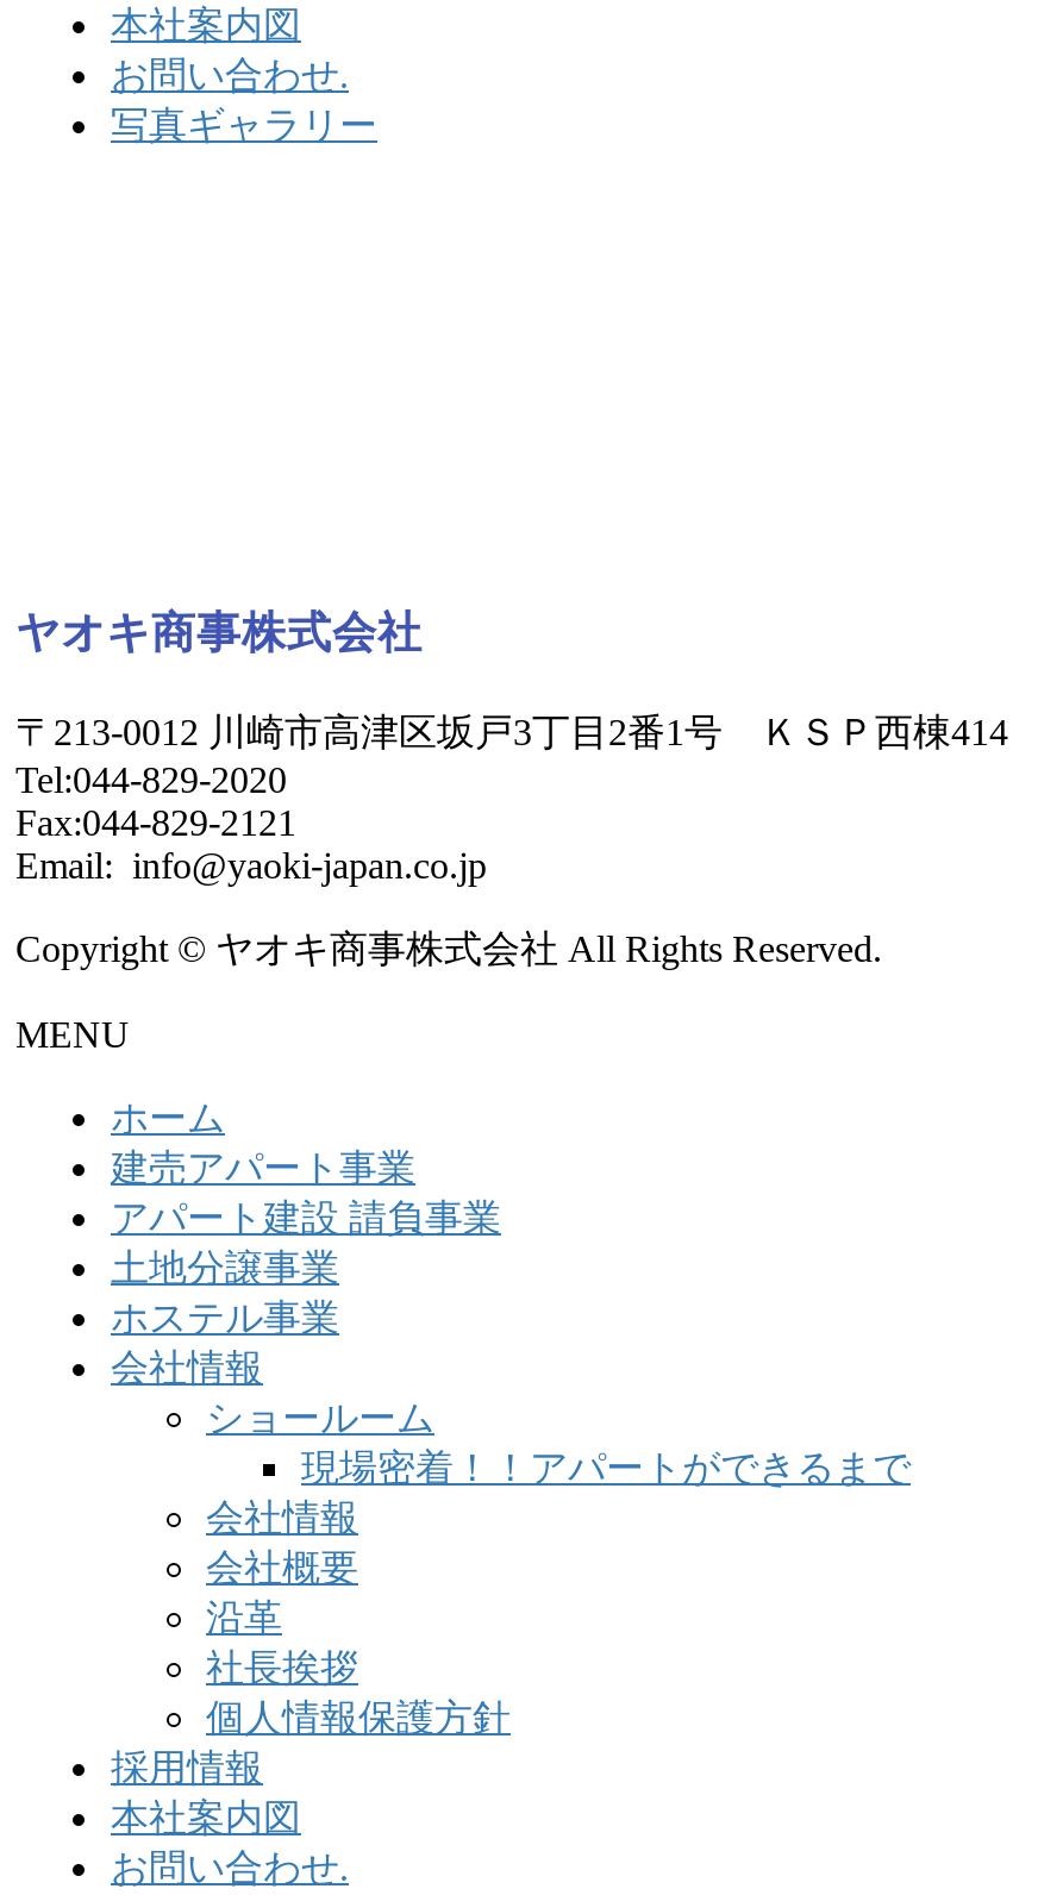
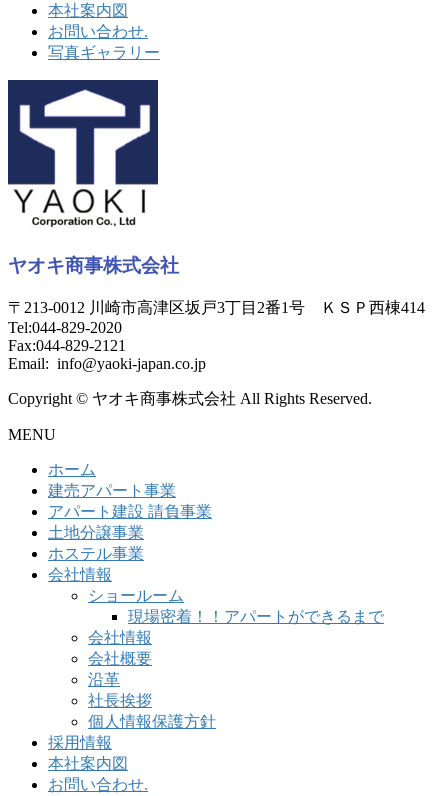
+ [image]
